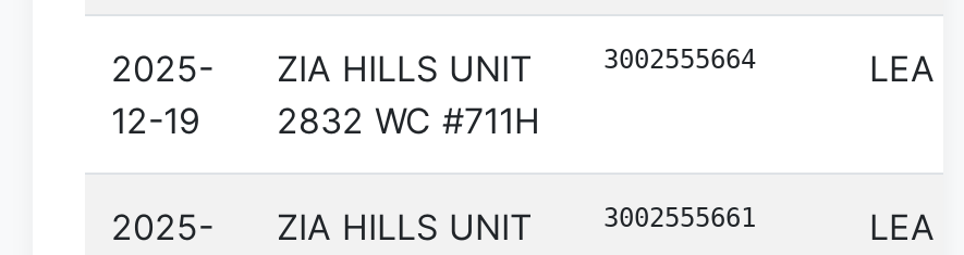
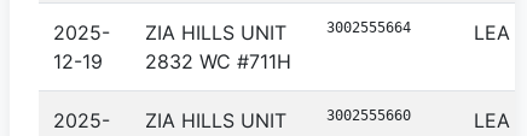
- 3002555661
+ 3002555660
